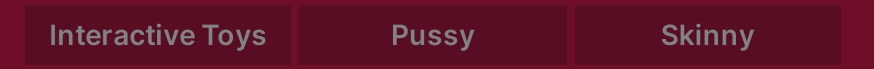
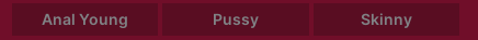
- Interactive Toys
+ Anal Young
